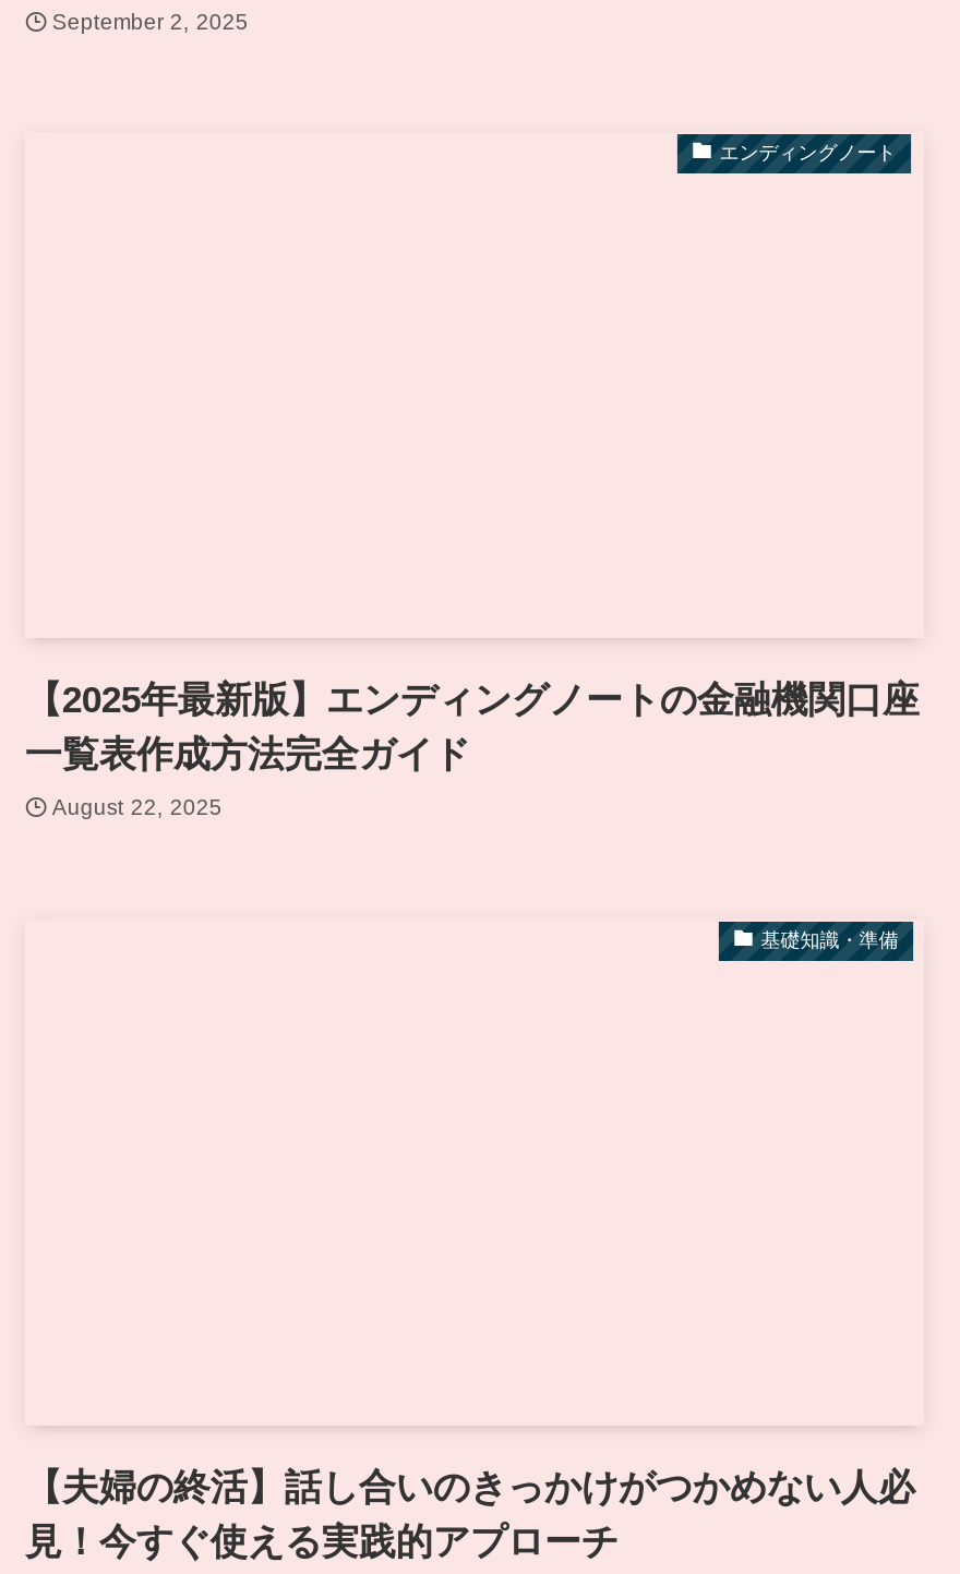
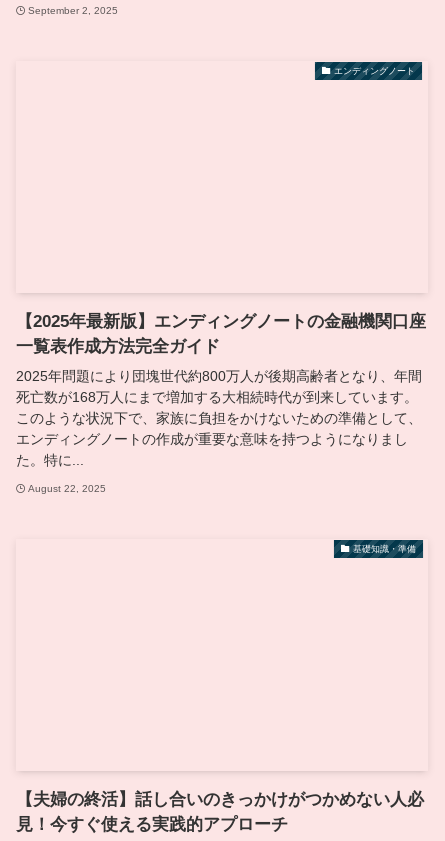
+ 2025年問題により団塊世代約800万人が後期高齢者となり、年間
+ 死亡数が168万人にまで増加する大相続時代が到来しています。
+ このような状況下で、家族に負担をかけないための準備として、
+ エンディングノートの作成が重要な意味を持つようになりまし
+ た。特に...
